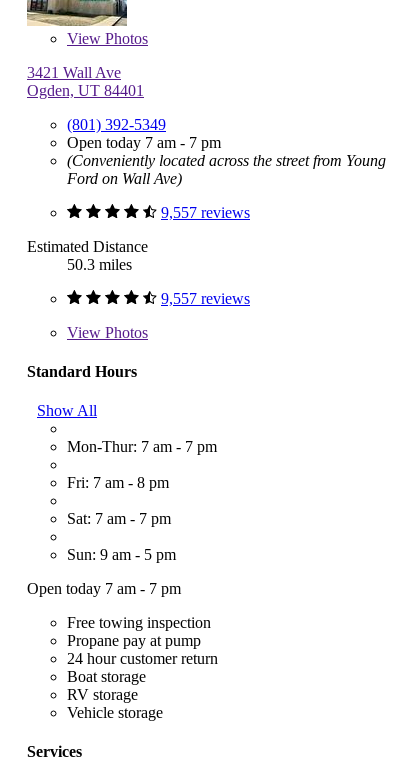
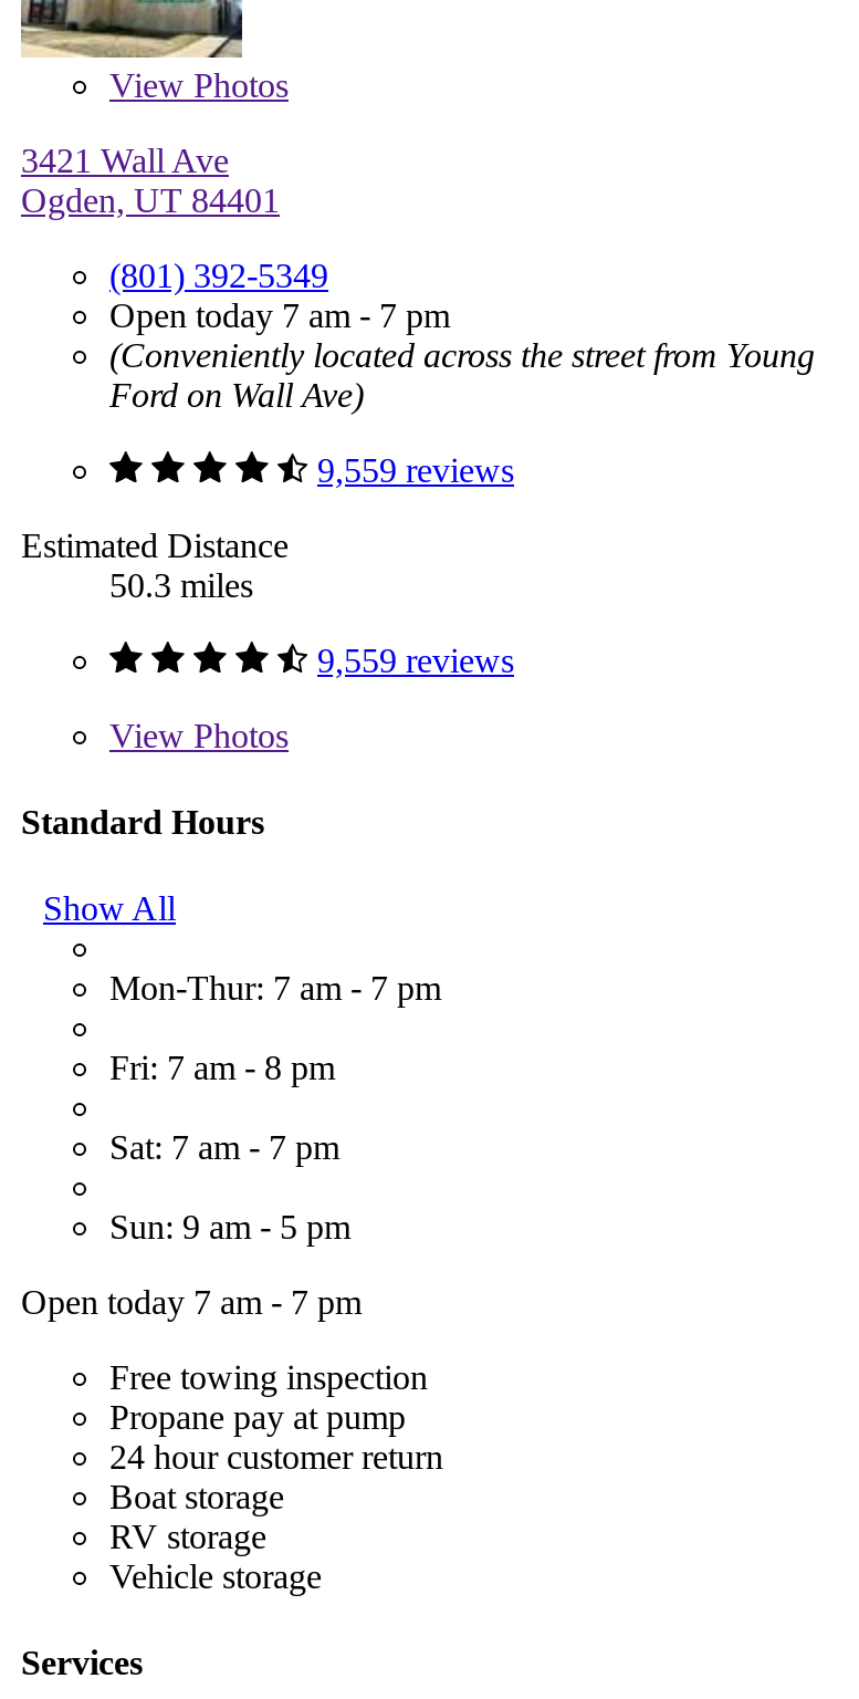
- 9,557 reviews
+ 9,559 reviews

- 9,557 reviews
+ 9,559 reviews
